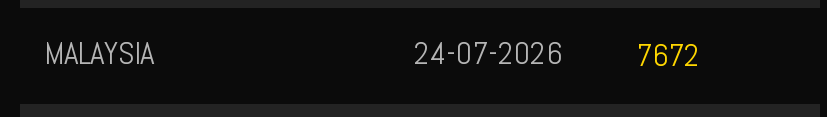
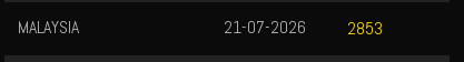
- 24-07-2026
+ 21-07-2026

- 7672
+ 2853
